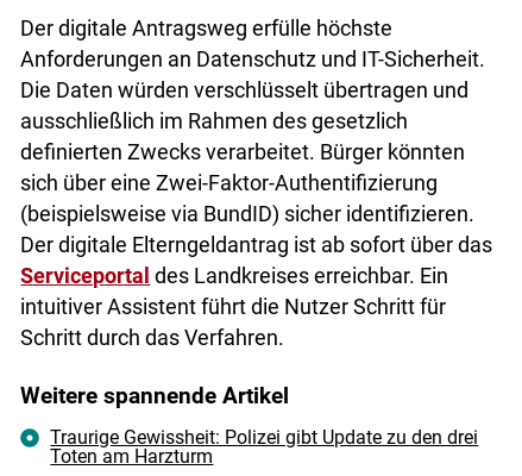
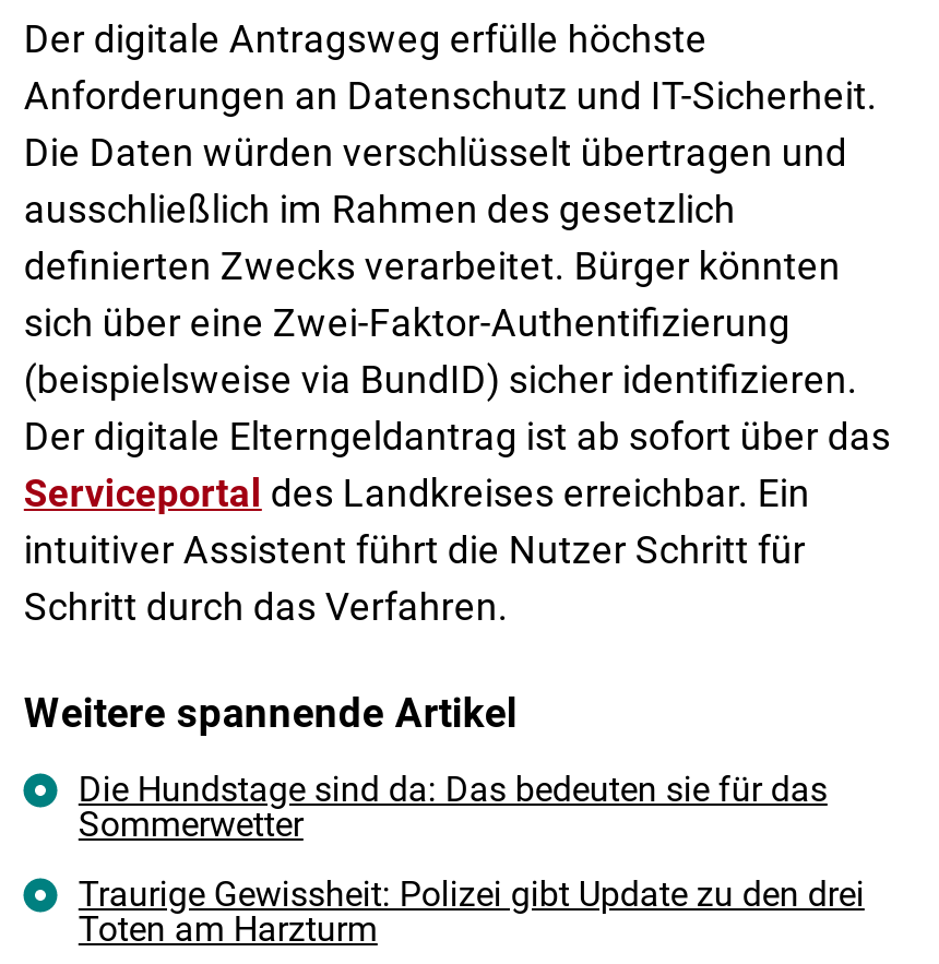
+ Die Hundstage sind da: Das bedeuten sie für das
+ Sommerwetter
